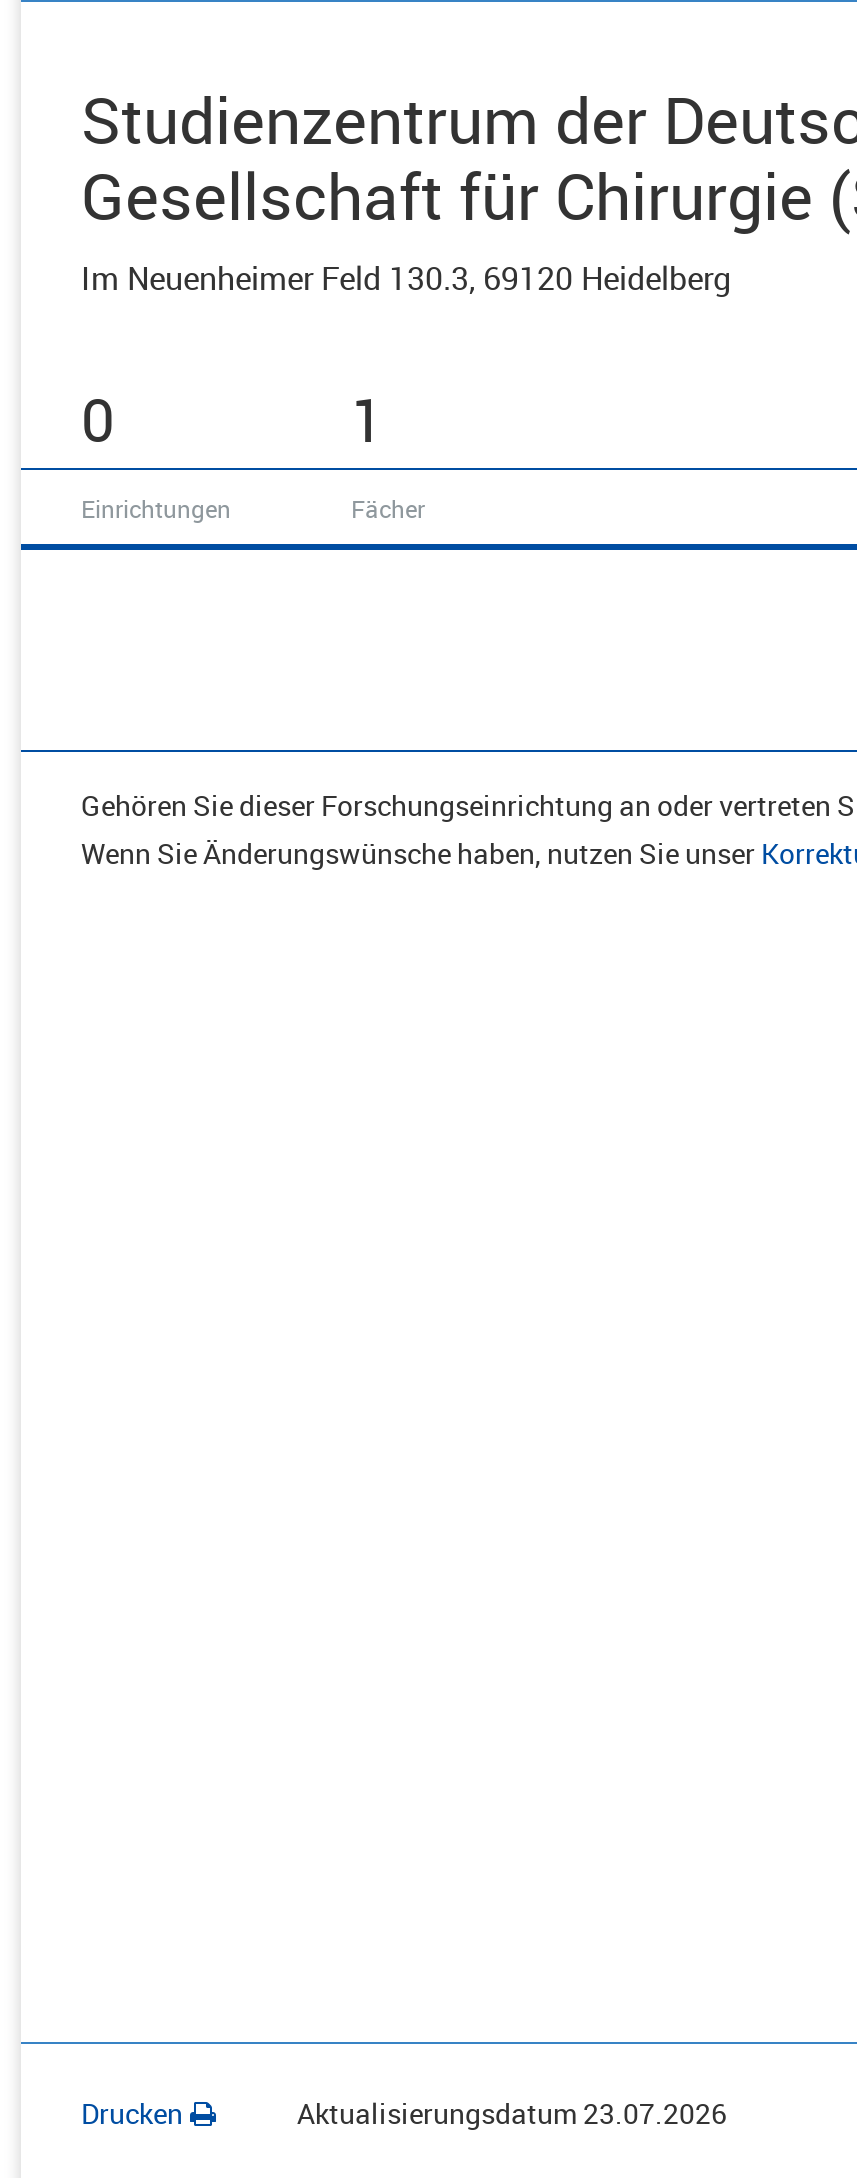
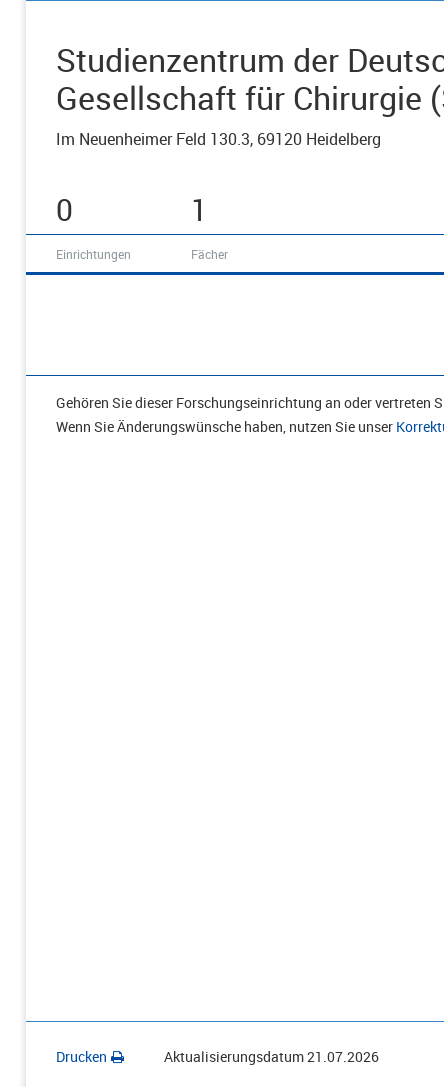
- Aktualisierungsdatum 23.07.2026
+ Aktualisierungsdatum 21.07.2026
